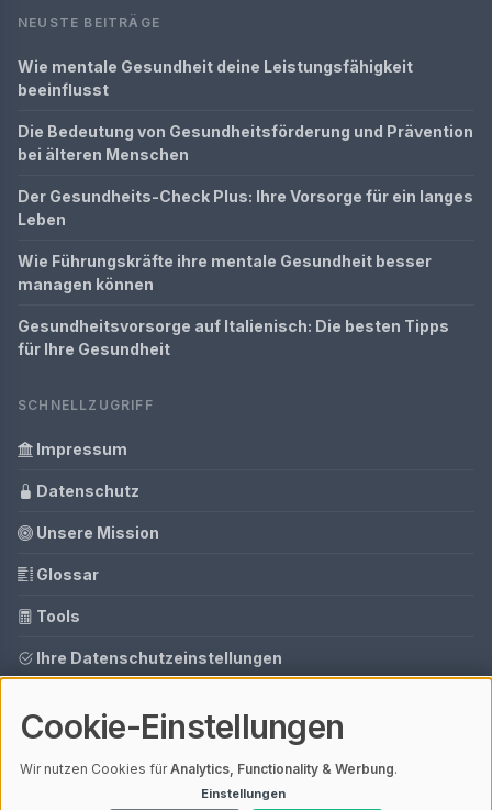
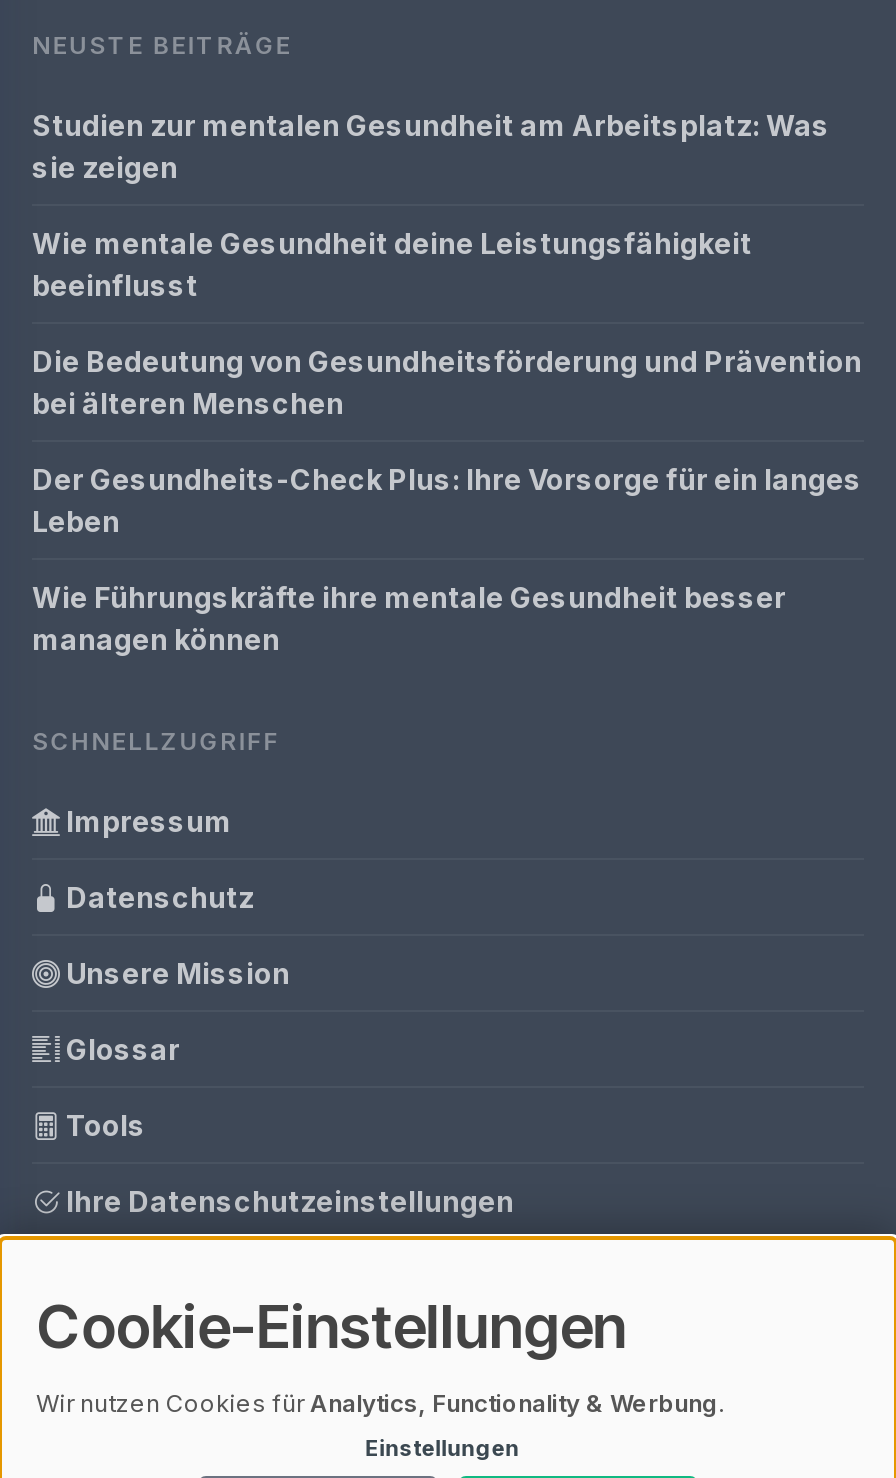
+ Studien zur mentalen Gesundheit am Arbeitsplatz: Was
+ sie zeigen

moved down: Wie mentale Gesundheit deine Leistungsfähigkeit | beeinflusst | Die Bedeutung von Gesundheitsförderung und Prävention | bei älteren Menschen | Der Gesundheits-Check Plus: Ihre Vorsorge für ein langes | Leben | Wie Führungskräfte ihre mentale Gesundheit besser | managen können

- Gesundheitsvorsorge auf Italienisch: Die besten Tipps
- für Ihre Gesundheit
